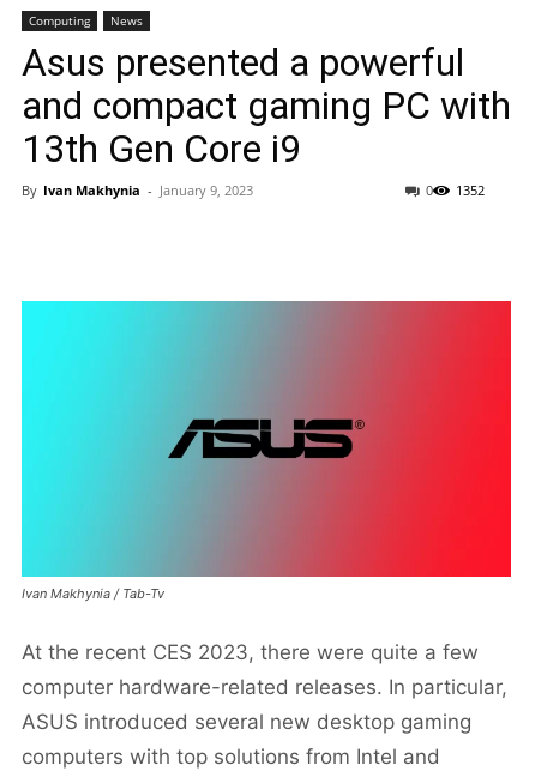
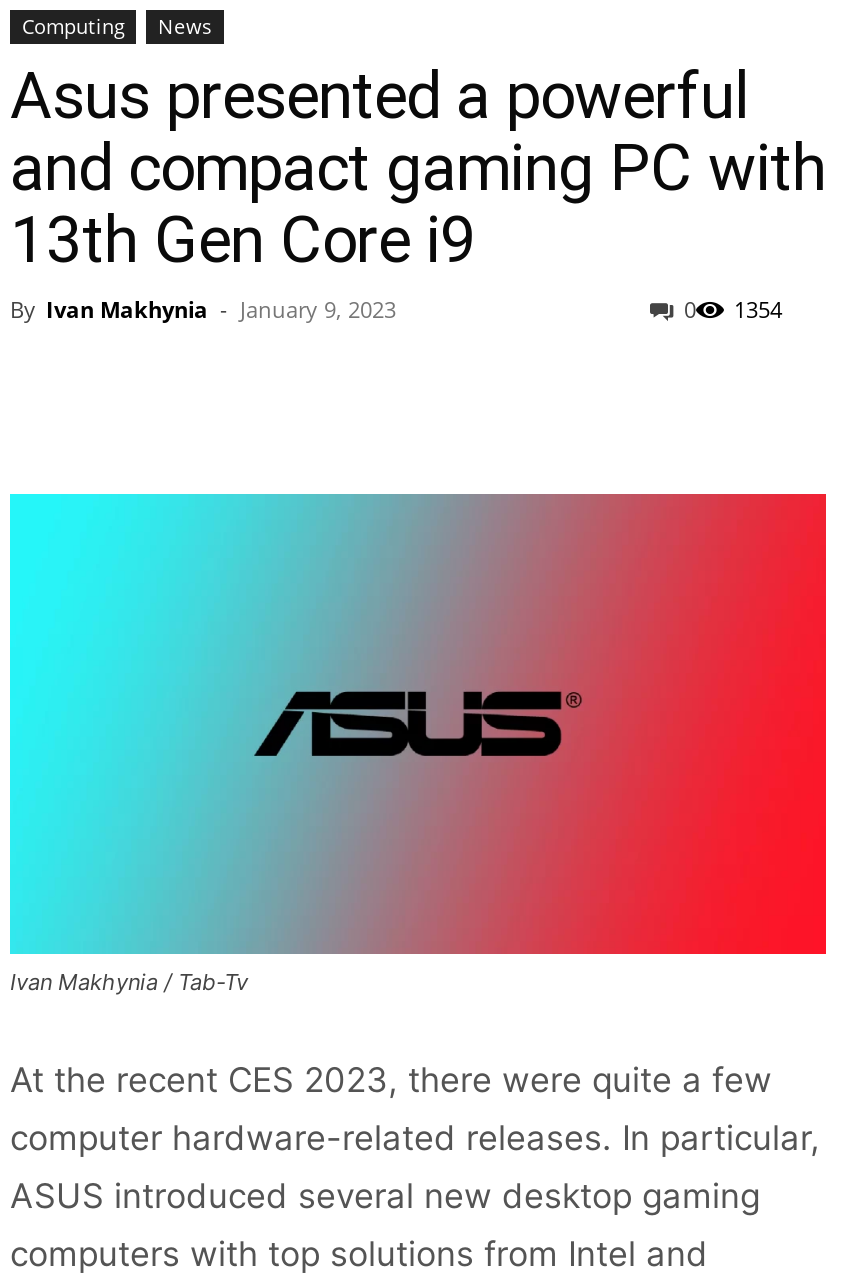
- 0 1352
+ 0 1354
